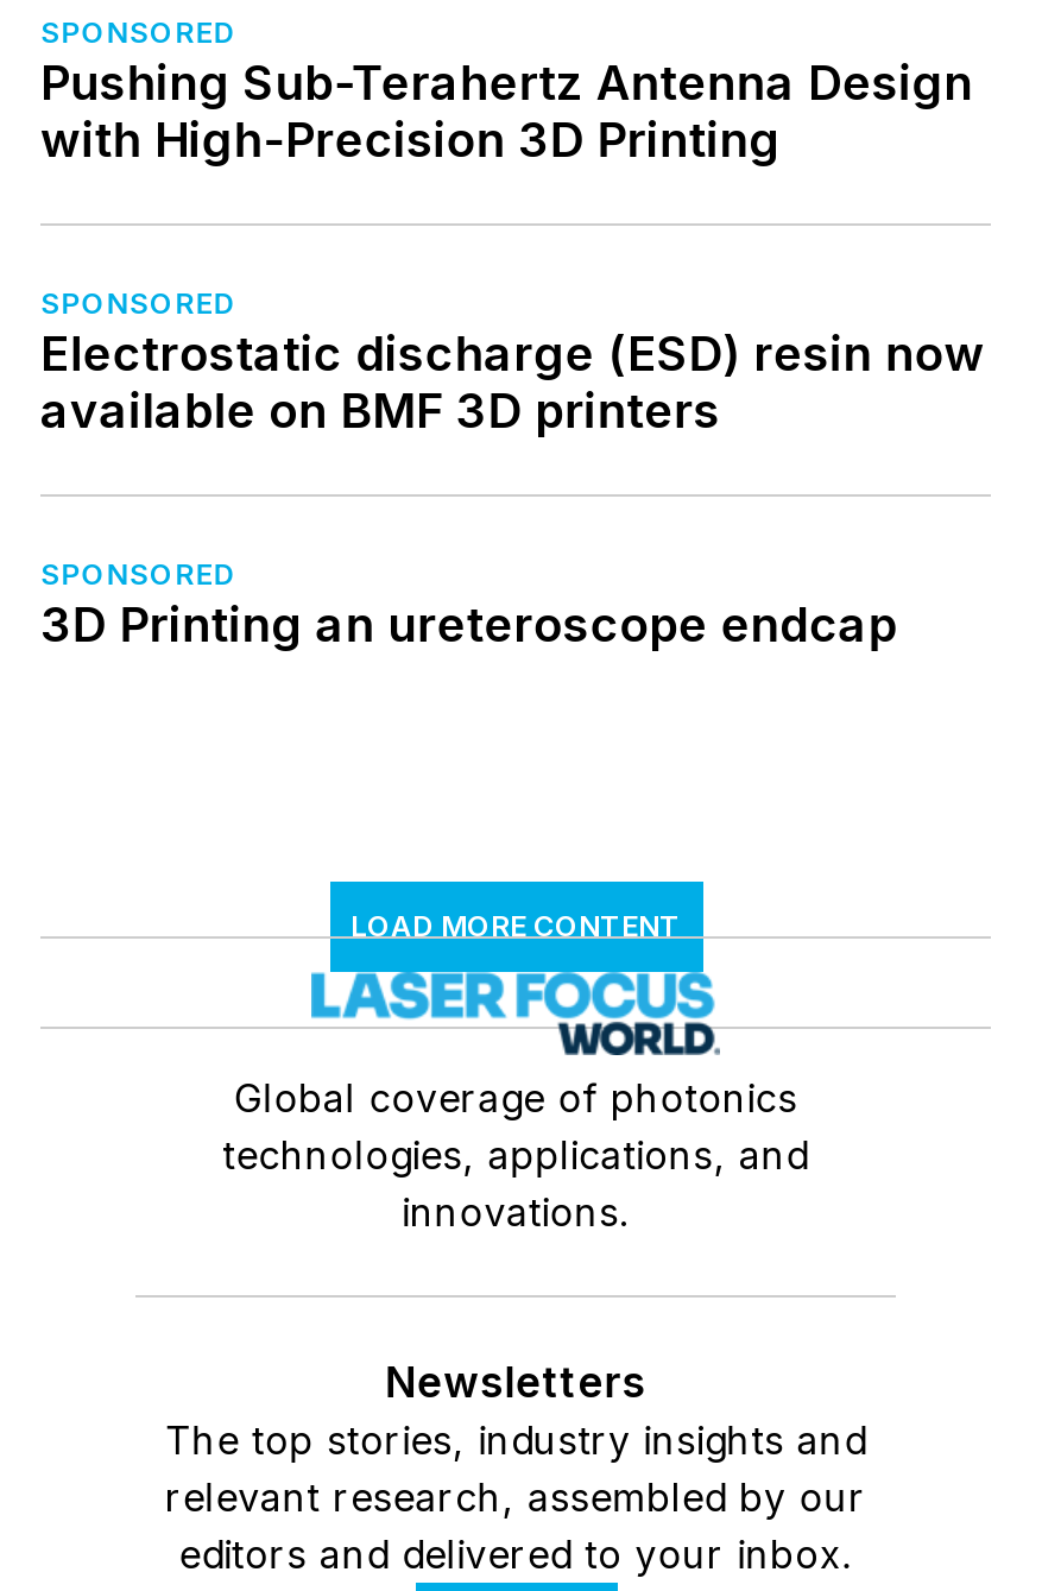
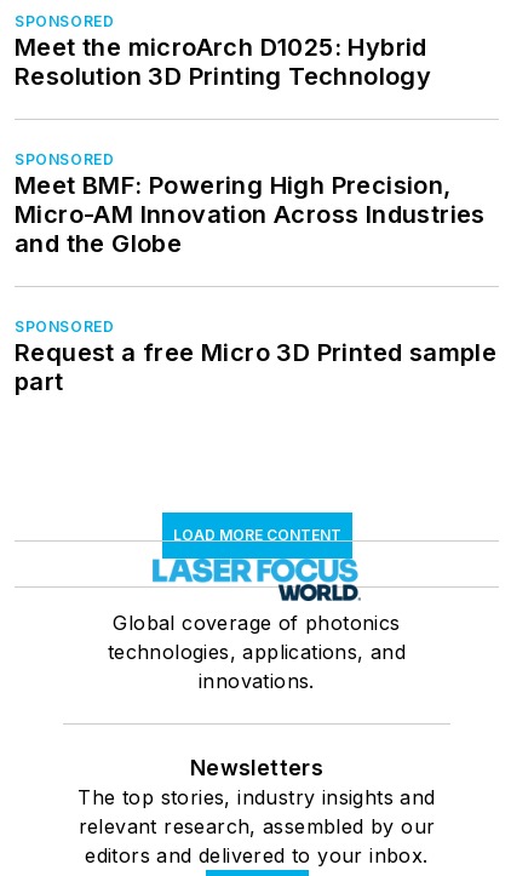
- Pushing Sub-Terahertz Antenna Design
- with High-Precision 3D Printing
+ Meet the microArch D1025: Hybrid
+ Resolution 3D Printing Technology

- Electrostatic discharge (ESD) resin now
- available on BMF 3D printers
+ Meet BMF: Powering High Precision,
+ Micro-AM Innovation Across Industries
+ and the Globe

- 3D Printing an ureteroscope endcap
+ Request a free Micro 3D Printed sample
+ part
